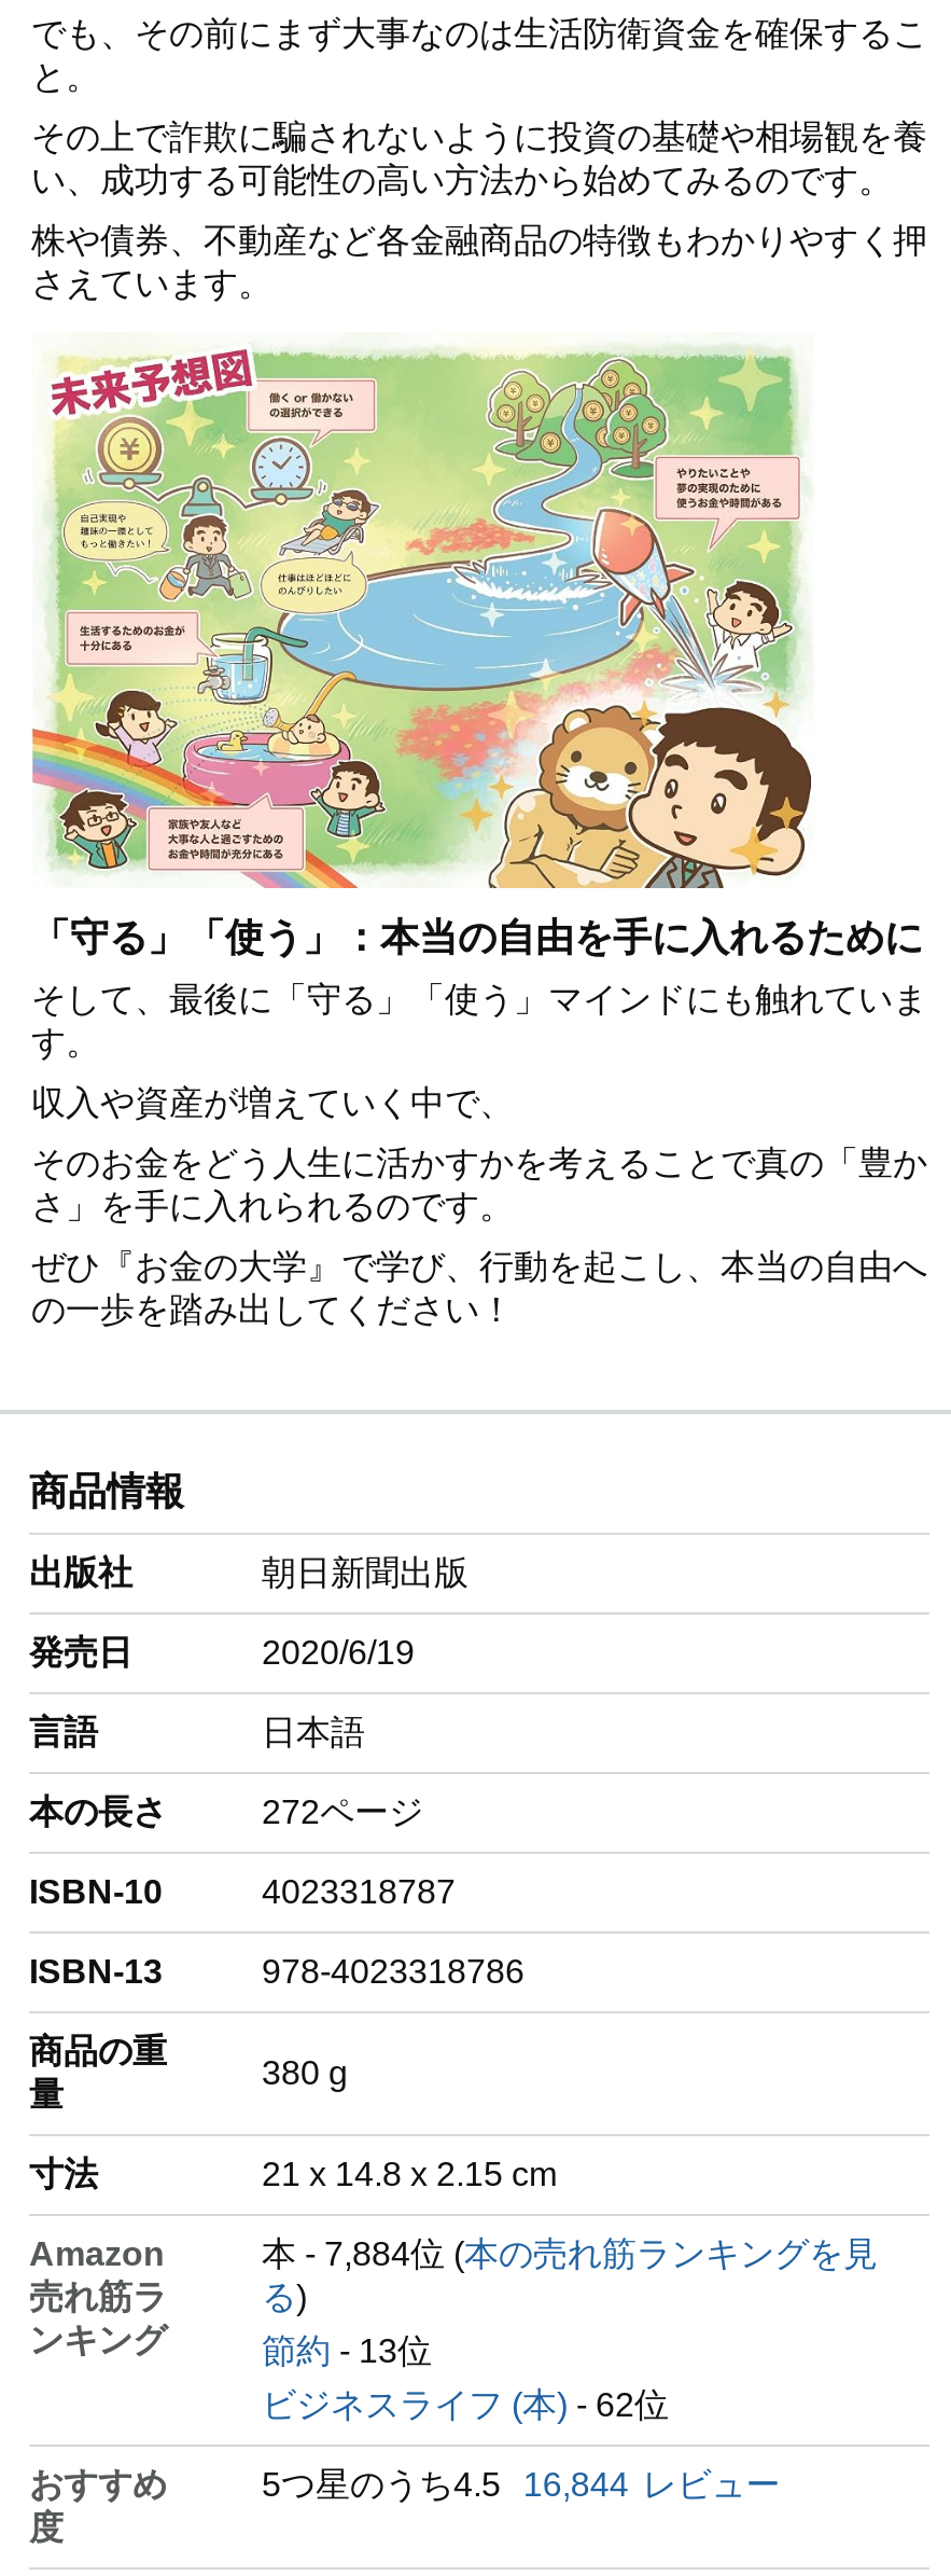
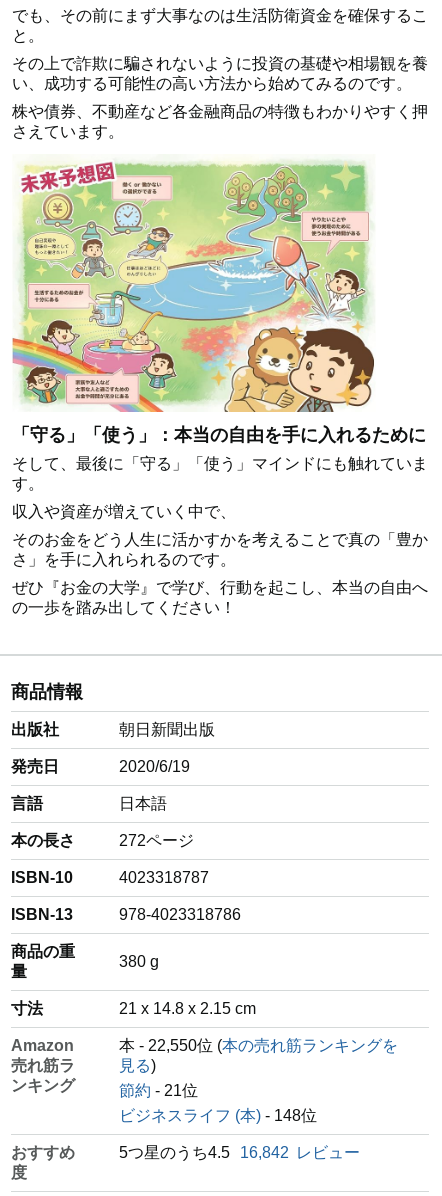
- 本 - 7,884位 (本の売れ筋ランキングを見
- る)
+ 本 - 22,550位 (本の売れ筋ランキングを
+ 見る)

- 節約- 13位
+ 節約- 21位

- ビジネスライフ (本) - 62位
+ ビジネスライフ (本) - 148位

- 5つ星のうち4.5 16,844 レビュー
+ 5つ星のうち4.5 16,842 レビュー
